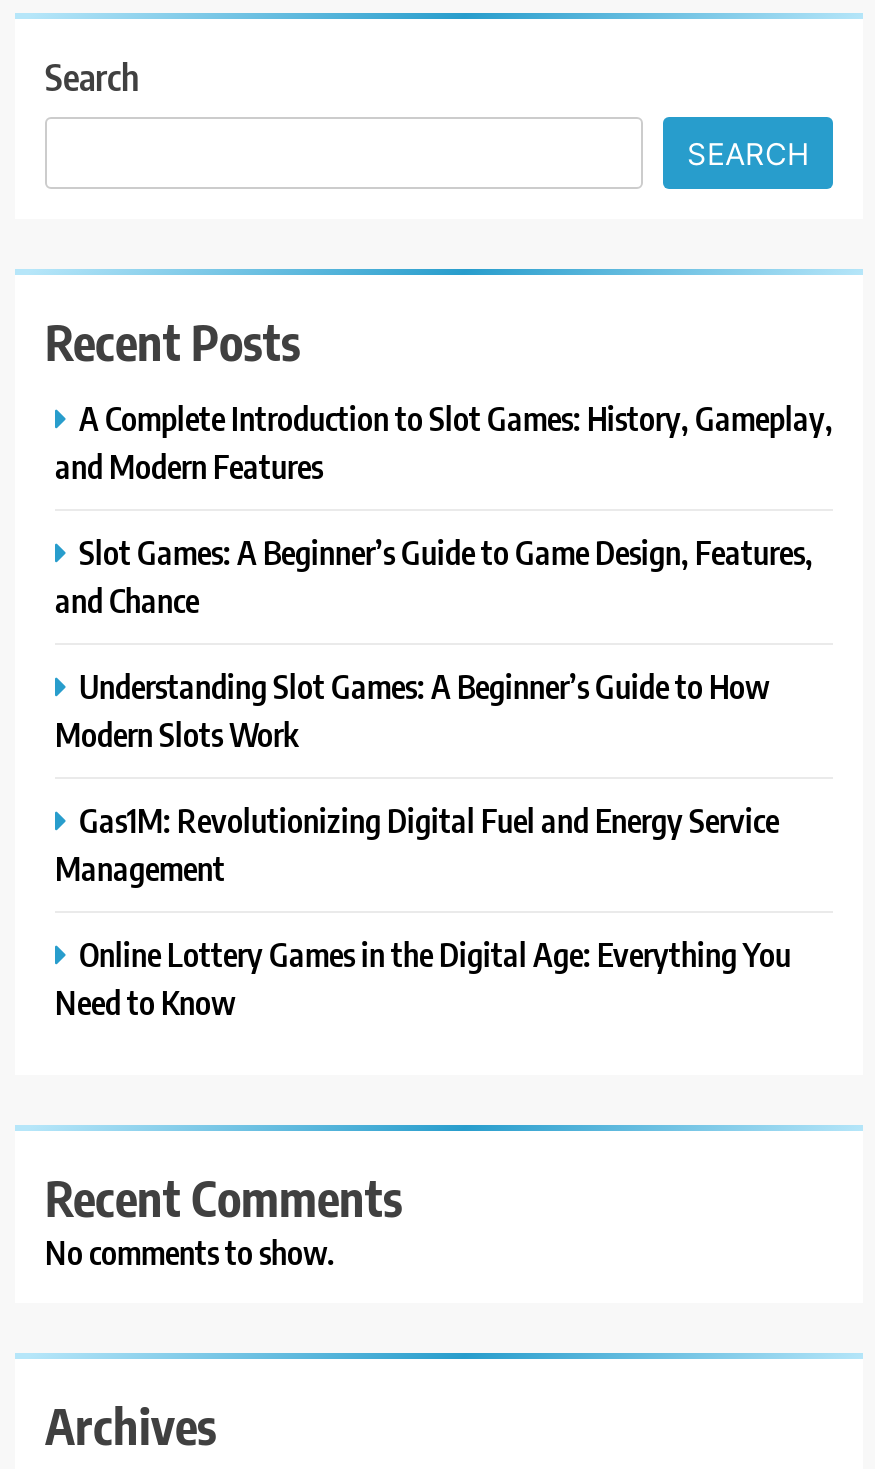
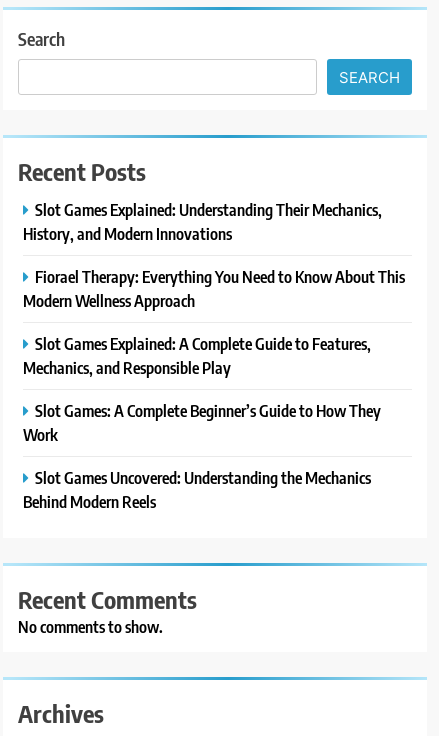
- A Complete Introduction to Slot Games: History, Gameplay,
- and Modern Features
+ Slot Games Explained: Understanding Their Mechanics,
+ History, and Modern Innovations

- Slot Games: A Beginner’s Guide to Game Design, Features,
- and Chance
+ Fiorael Therapy: Everything You Need to Know About This
+ Modern Wellness Approach

- Understanding Slot Games: A Beginner’s Guide to How
- Modern Slots Work
+ Slot Games Explained: A Complete Guide to Features,
+ Mechanics, and Responsible Play

- Gas1M: Revolutionizing Digital Fuel and Energy Service
- Management
+ Slot Games: A Complete Beginner’s Guide to How They
+ Work

- Online Lottery Games in the Digital Age: Everything You
- Need to Know
+ Slot Games Uncovered: Understanding the Mechanics
+ Behind Modern Reels
